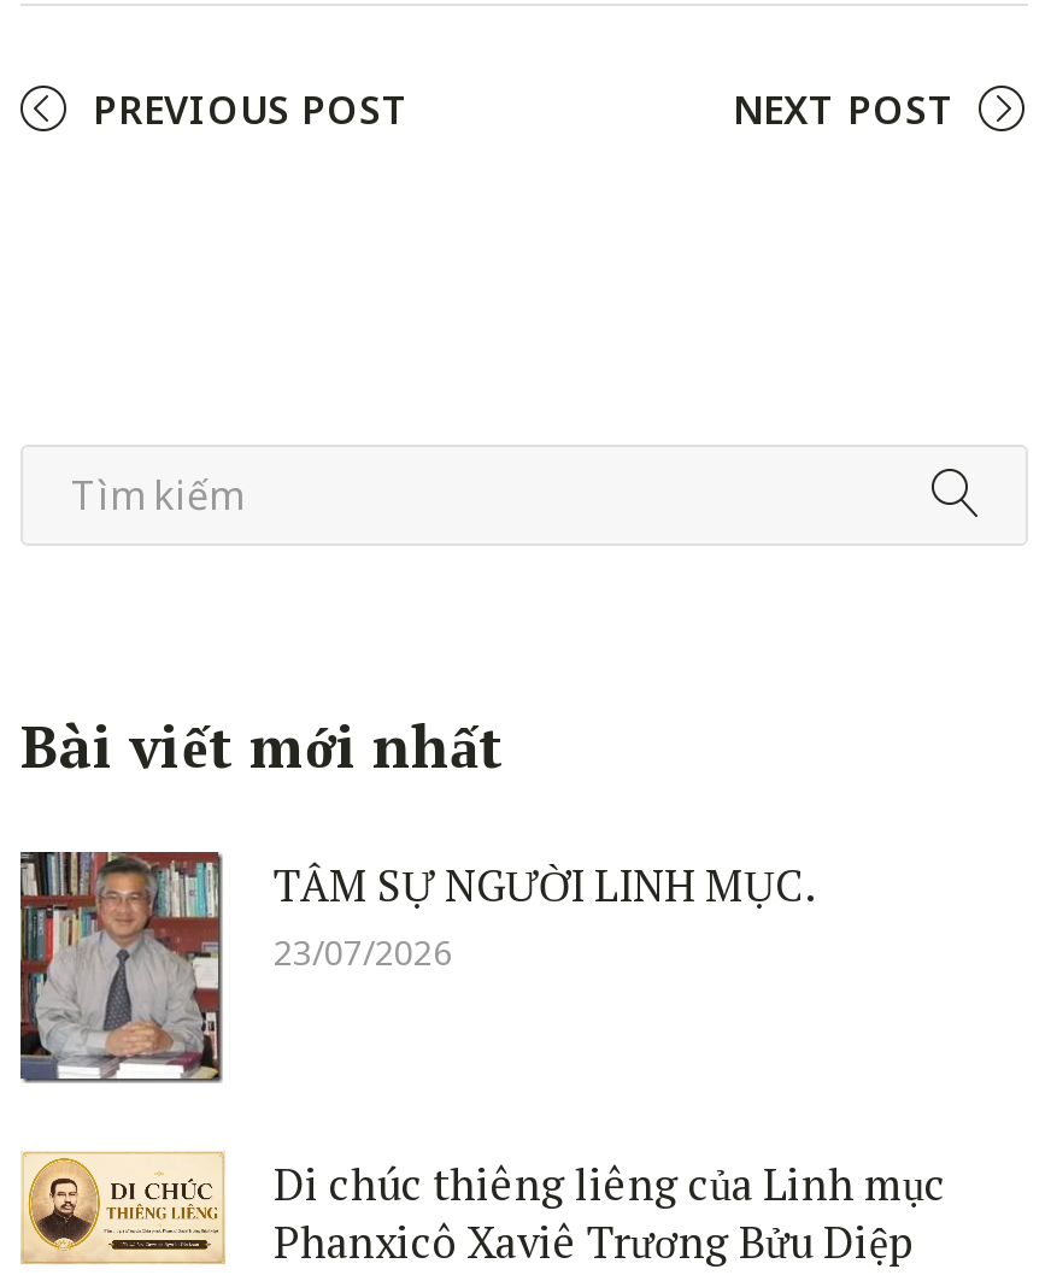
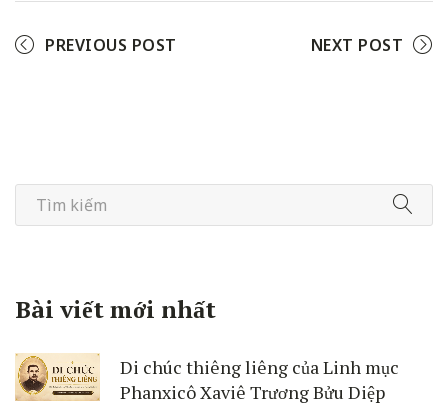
- [image]
- TÂM SỰ NGƯỜI LINH MỤC.
- 23/07/2026
